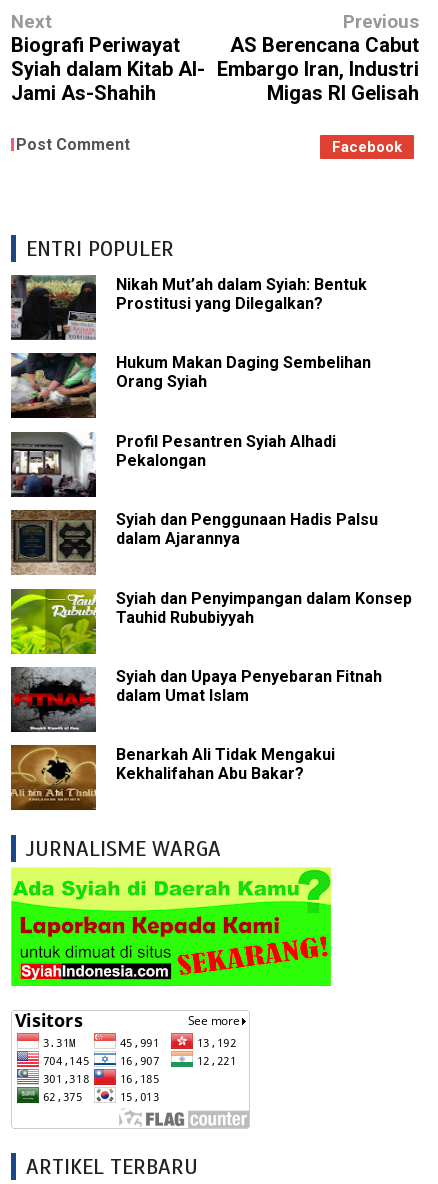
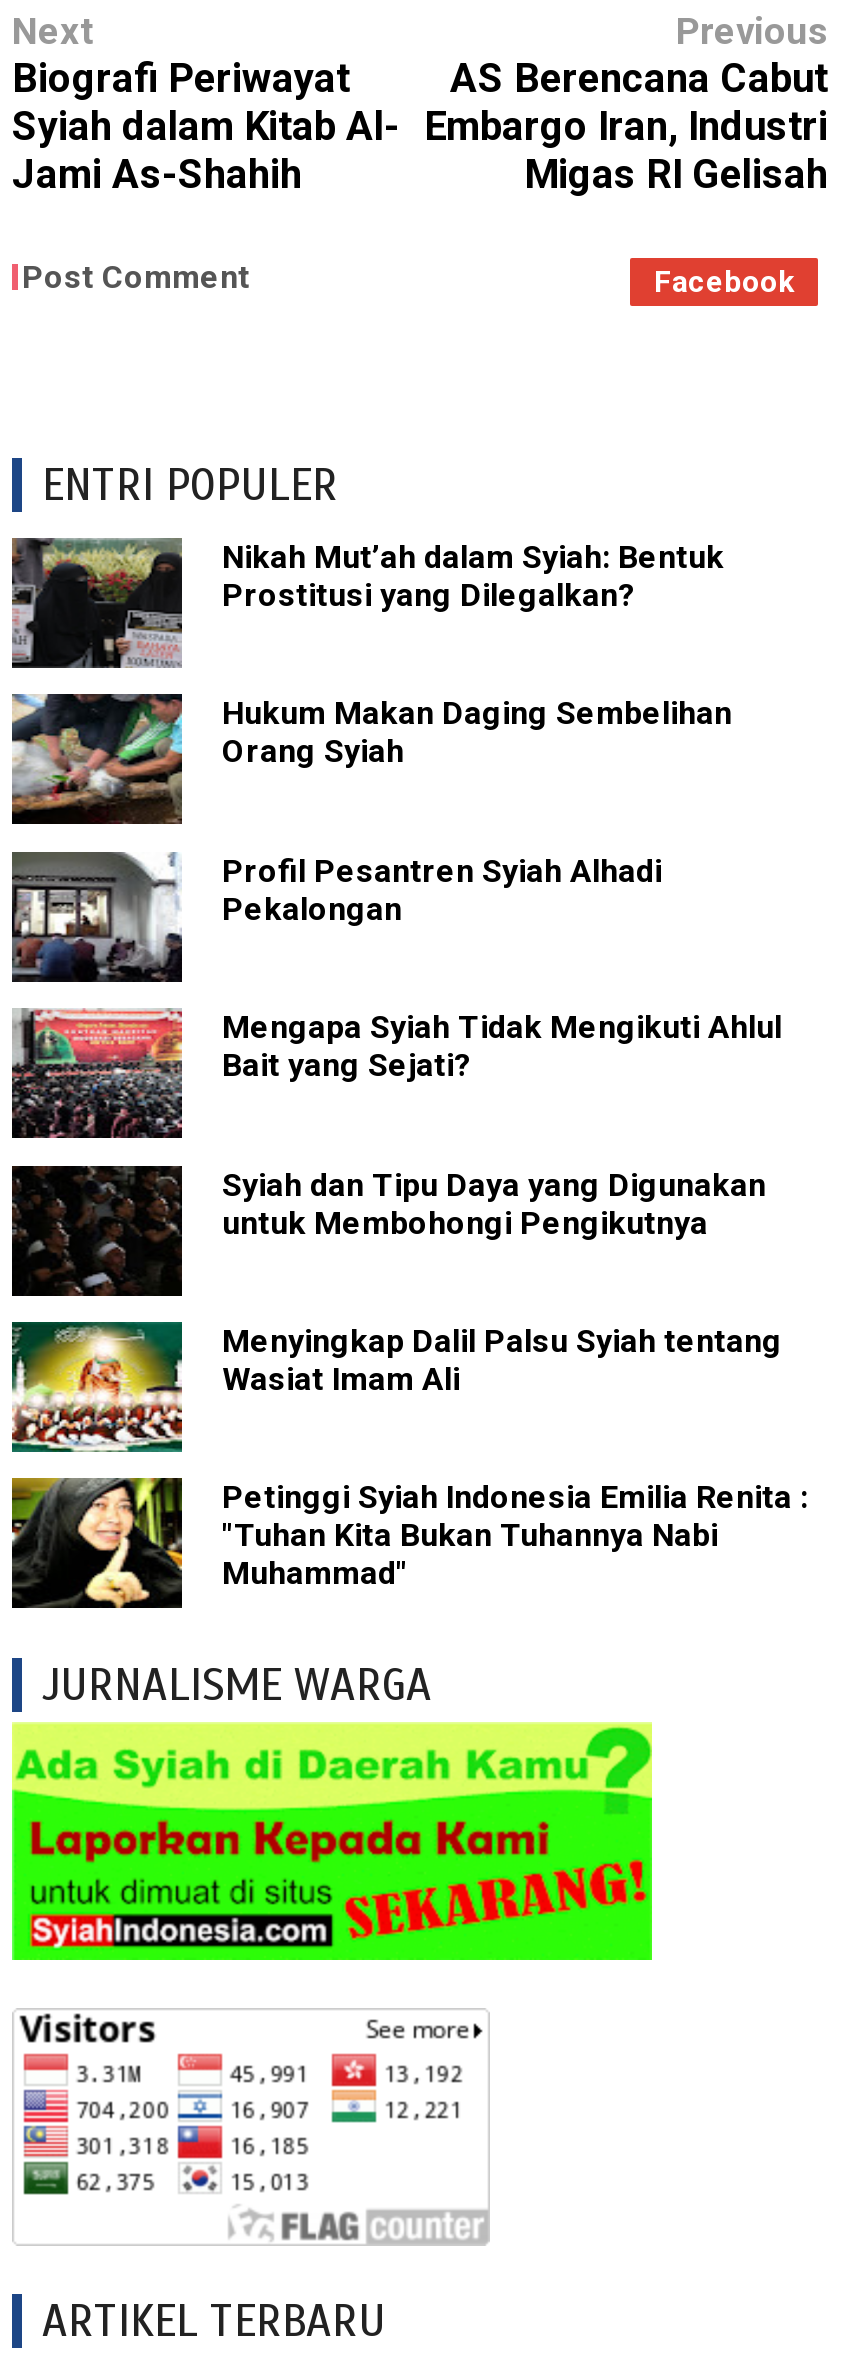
- [image]
- Syiah dan Penggunaan Hadis Palsu
- dalam Ajarannya
+ [image]
+ Mengapa Syiah Tidak Mengikuti Ahlul
+ Bait yang Sejati?

- [image]
- Syiah dan Penyimpangan dalam Konsep
- Tauhid Rububiyyah
+ [image]
+ Syiah dan Tipu Daya yang Digunakan
+ untuk Membohongi Pengikutnya

- [image]
- Syiah dan Upaya Penyebaran Fitnah
- dalam Umat Islam
+ [image]
+ Menyingkap Dalil Palsu Syiah tentang
+ Wasiat Imam Ali

- [image]
- Benarkah Ali Tidak Mengakui
- Kekhalifahan Abu Bakar?
+ [image]
+ Petinggi Syiah Indonesia Emilia Renita :
+ "Tuhan Kita Bukan Tuhannya Nabi
+ Muhammad"
